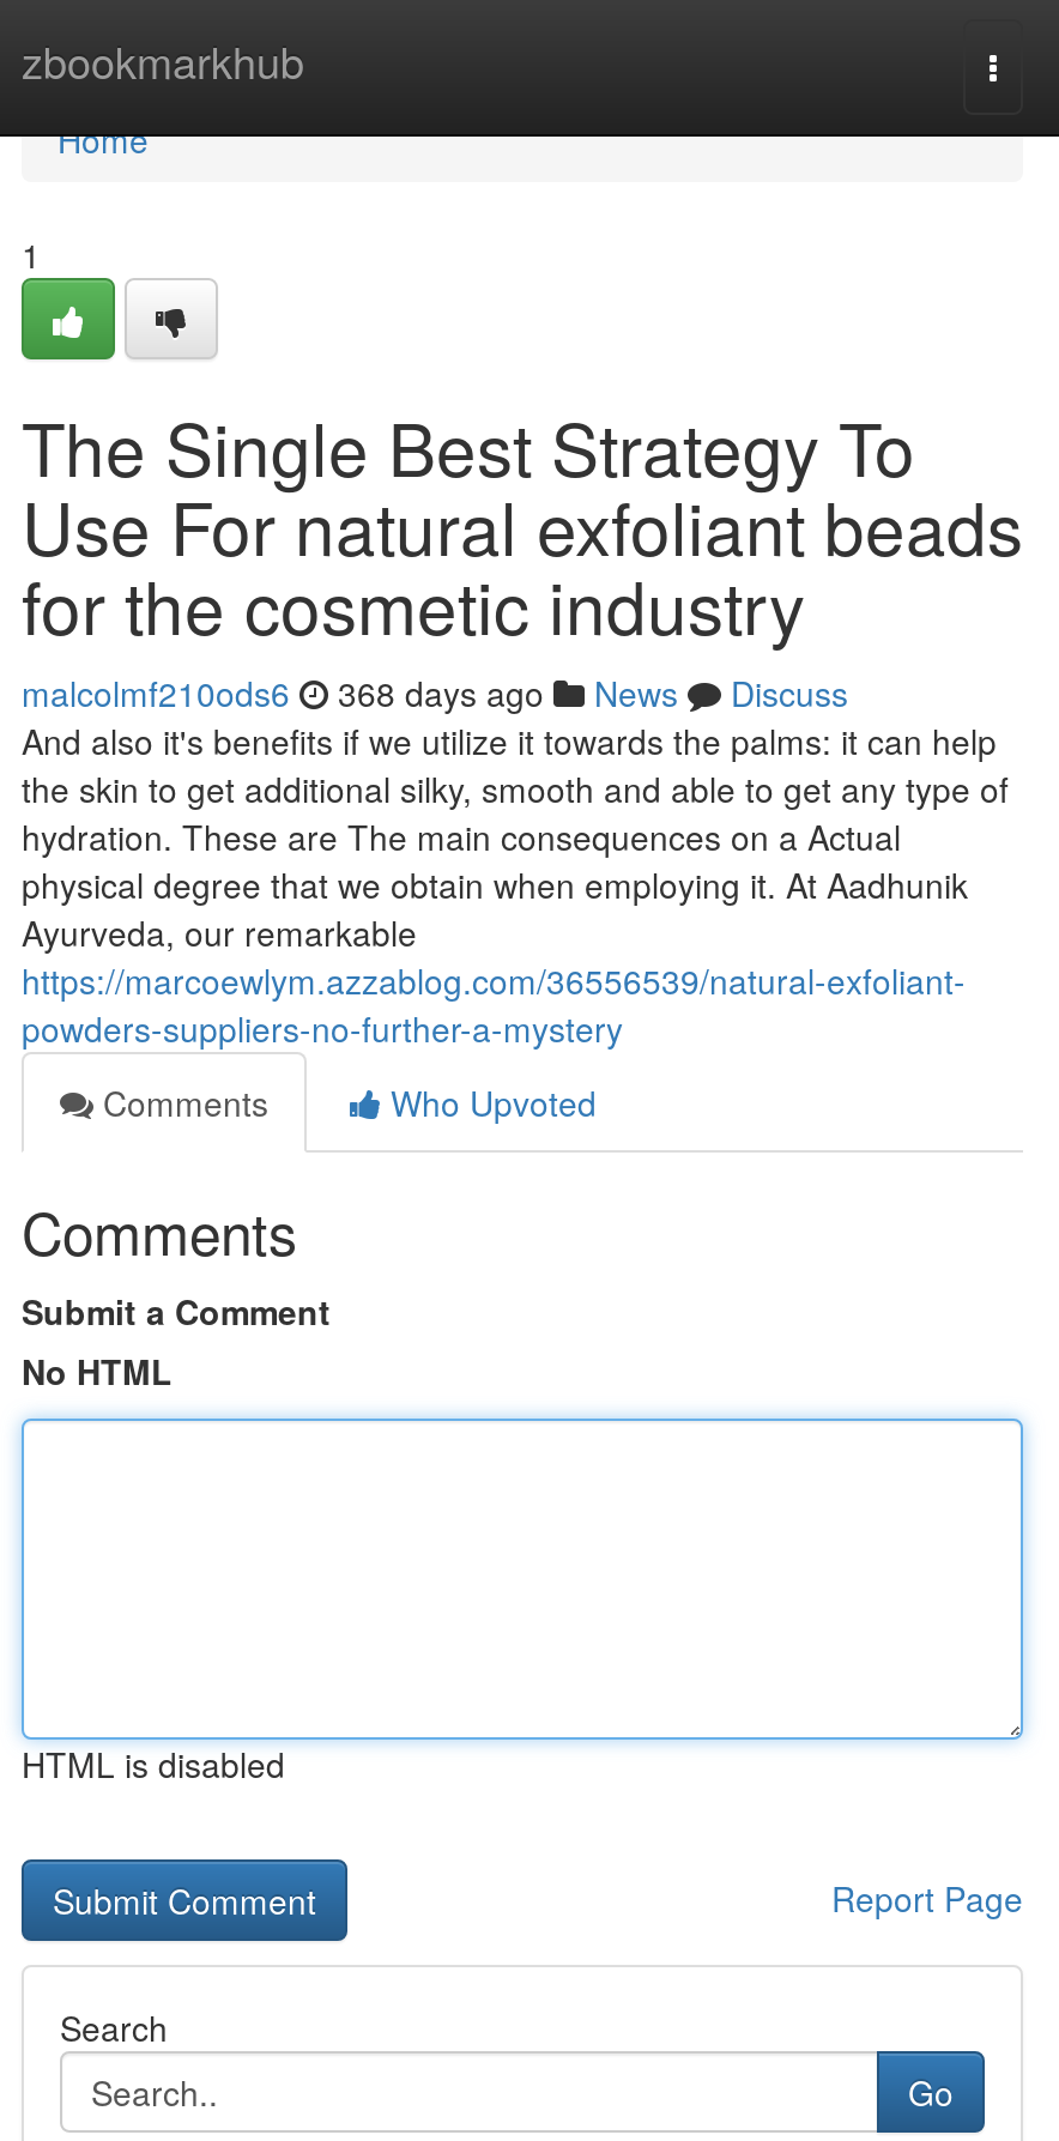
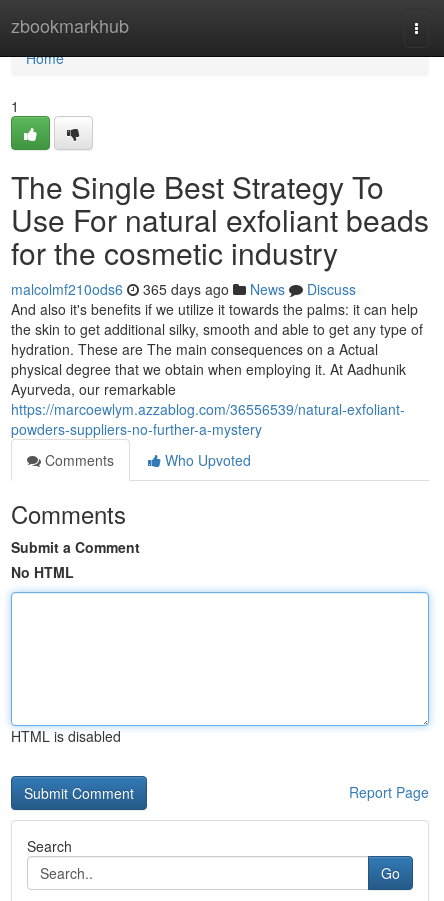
- malcolmf210ods6 368 days ago News Discuss
+ malcolmf210ods6 365 days ago News Discuss
